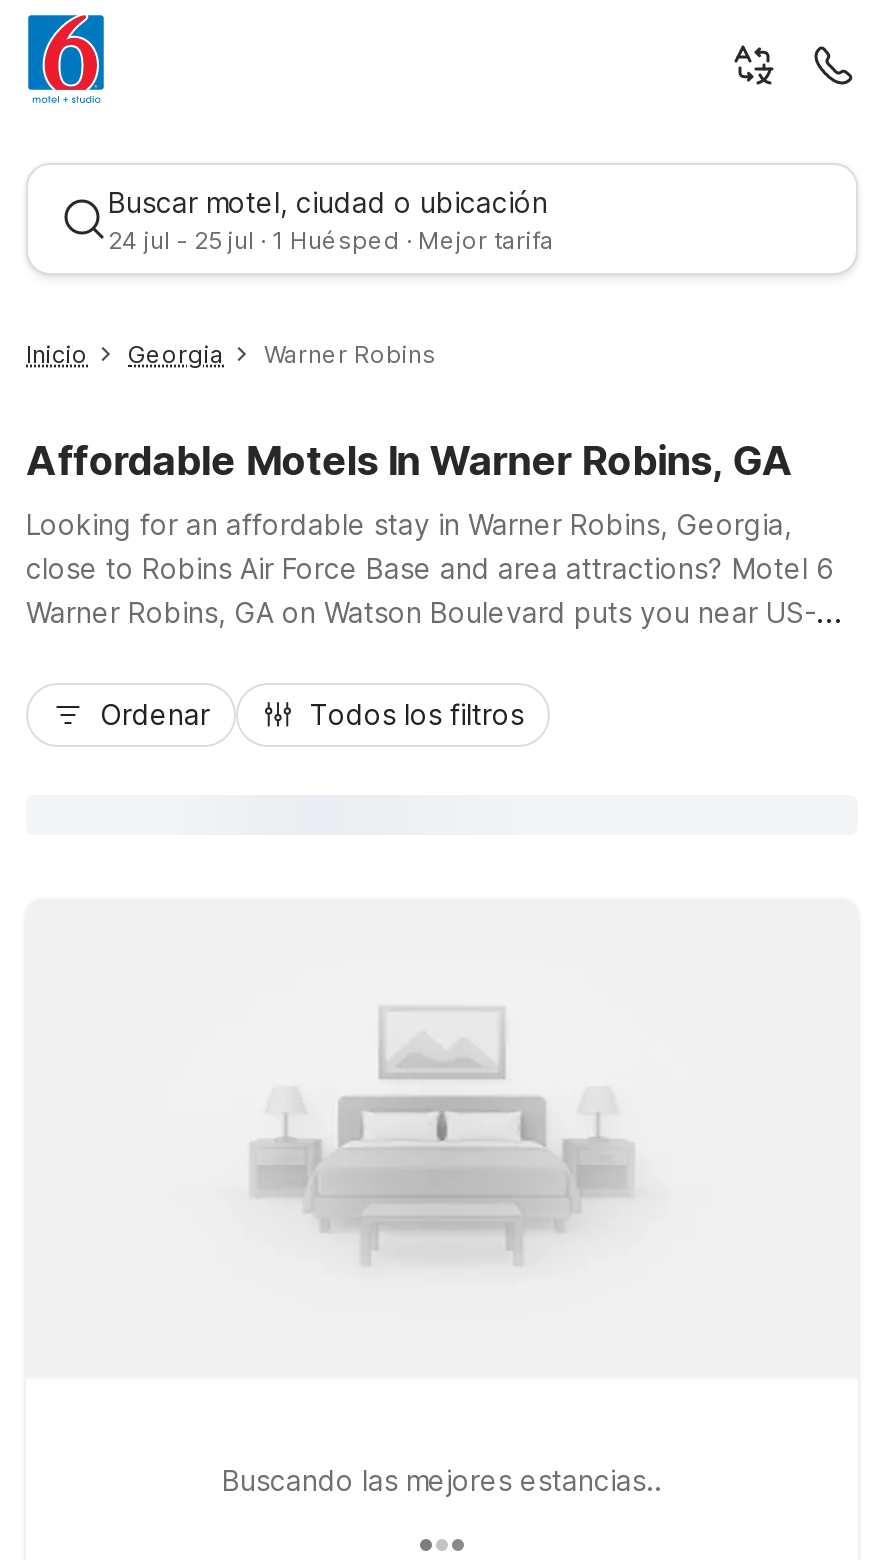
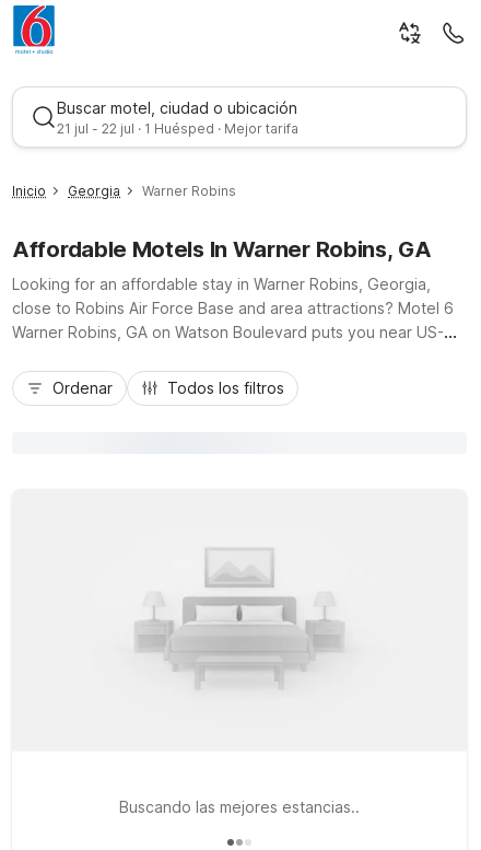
- 24 jul - 25 jul · 1 Huésped · Mejor tarifa
+ 21 jul - 22 jul · 1 Huésped · Mejor tarifa
